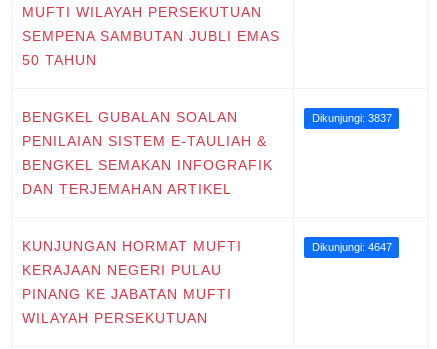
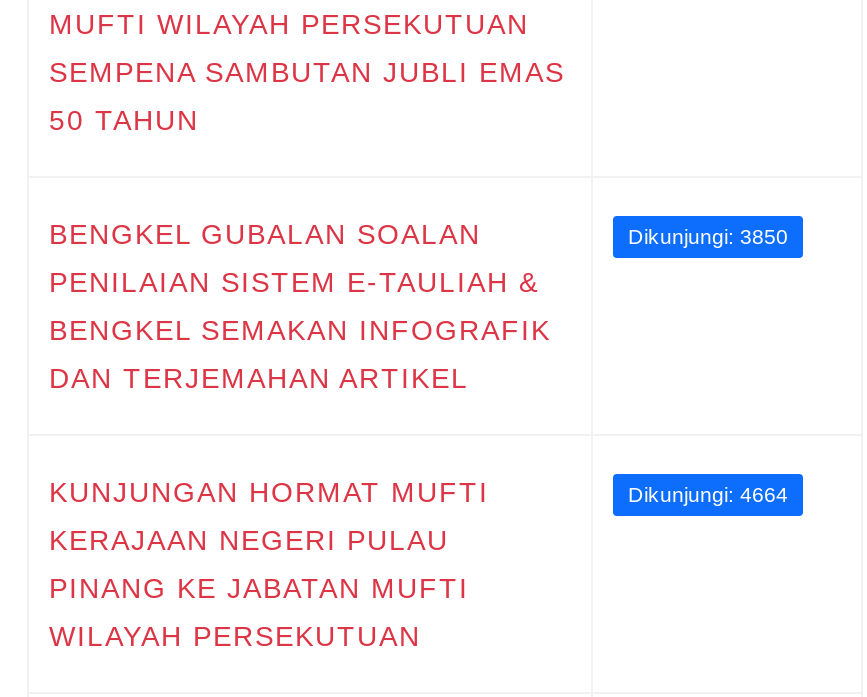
- Dikunjungi: 3837
+ Dikunjungi: 3850

- Dikunjungi: 4647
+ Dikunjungi: 4664
